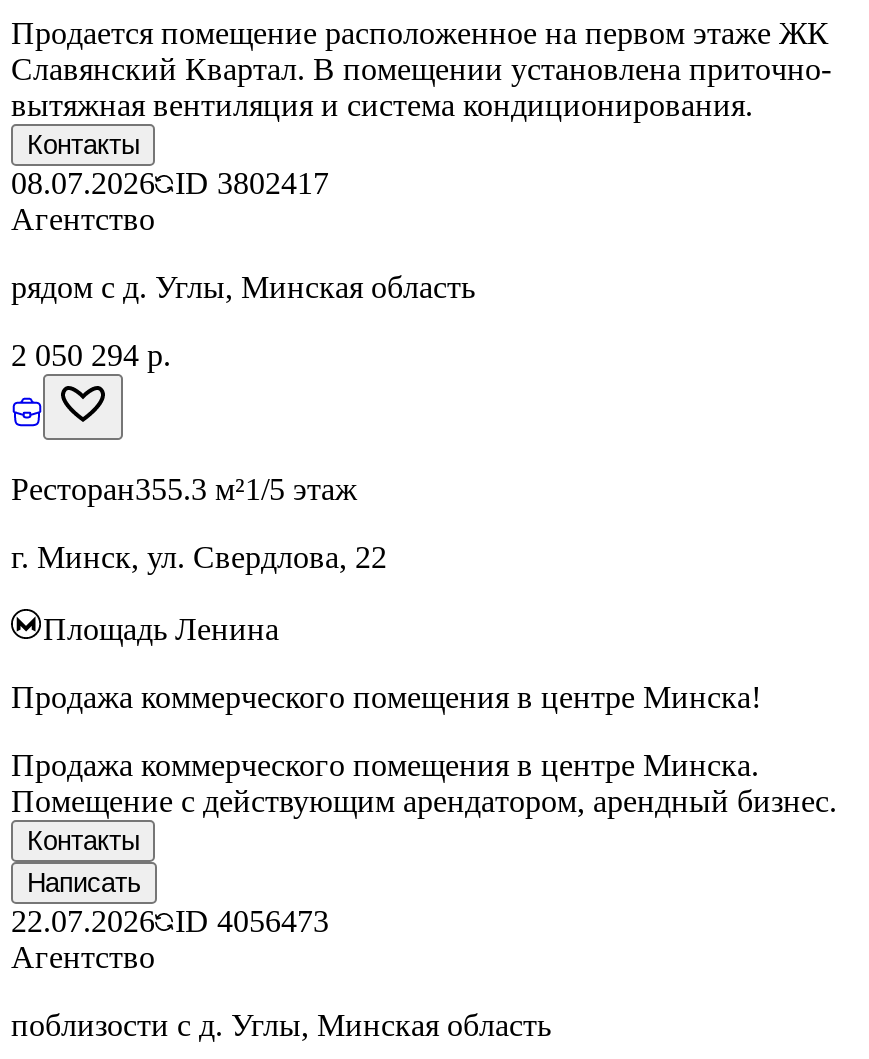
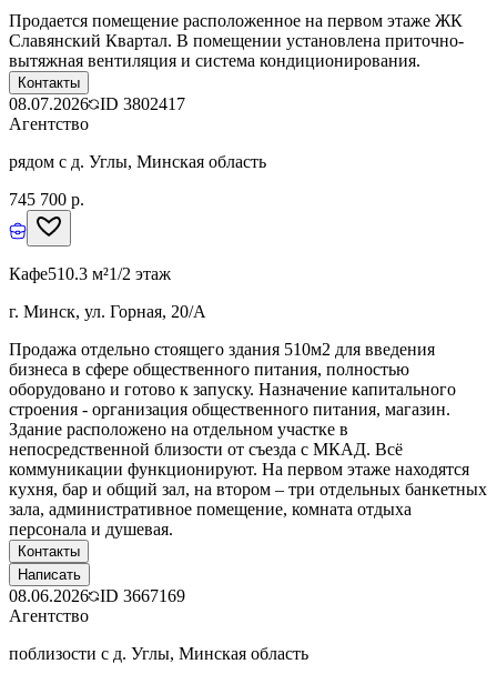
- 2 050 294 р.
+ 745 700 р.

- Ресторан355.3 м²1/5 этаж
- г. Минск, ул. Свердлова, 22
- Площадь Ленина
- Продажа коммерческого помещения в центре Минска!
- Продажа коммерческого помещения в центре Минска.
- Помещение с действующим арендатором, арендный бизнес.
+ Кафе510.3 м²1/2 этаж
+ г. Минск, ул. Горная, 20/А
+ Продажа отдельно стоящего здания 510м2 для введения
+ бизнеса в сфере общественного питания, полностью
+ оборудовано и готово к запуску. Назначение капитального
+ строения - организация общественного питания, магазин.
+ Здание расположено на отдельном участке в
+ непосредственной близости от съезда с МКАД. Всё
+ коммуникации функционируют. На первом этаже находятся
+ кухня, бар и общий зал, на втором – три отдельных банкетных
+ зала, административное помещение, комната отдыха
+ персонала и душевая.

- 22.07.2026 ID 4056473
+ 08.06.2026 ID 3667169
